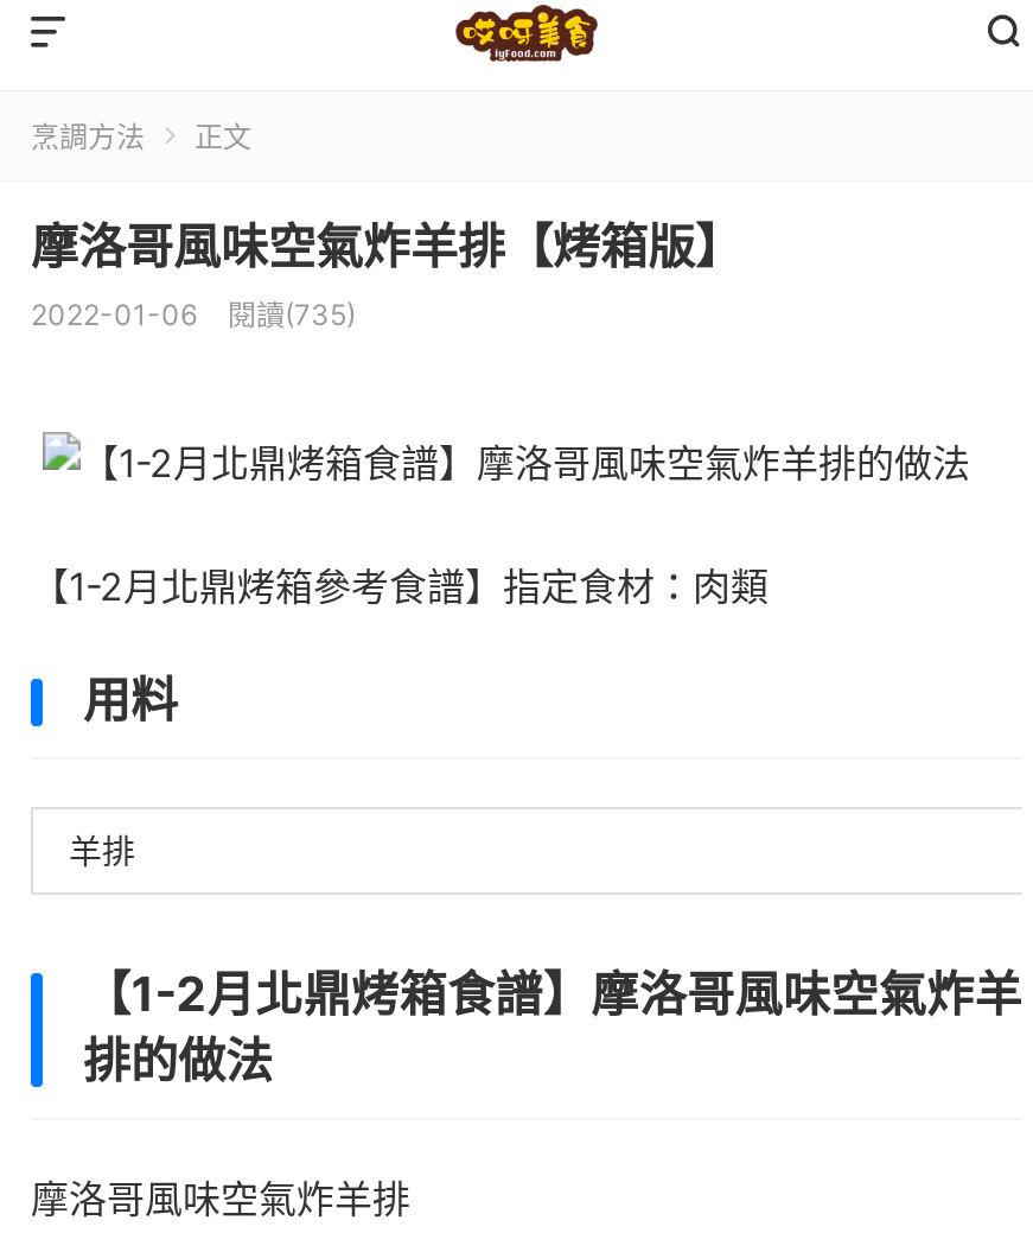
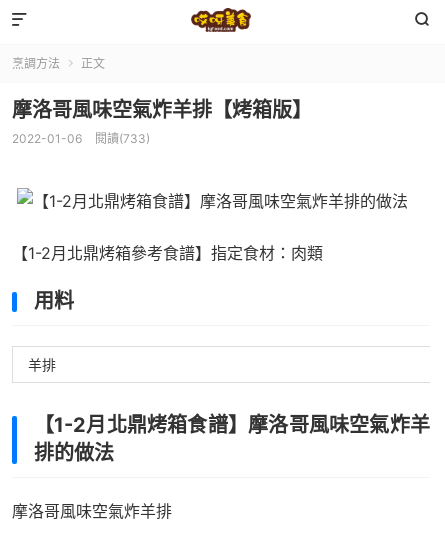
- 2022-01-06 閱讀(735)
+ 2022-01-06 閱讀(733)
